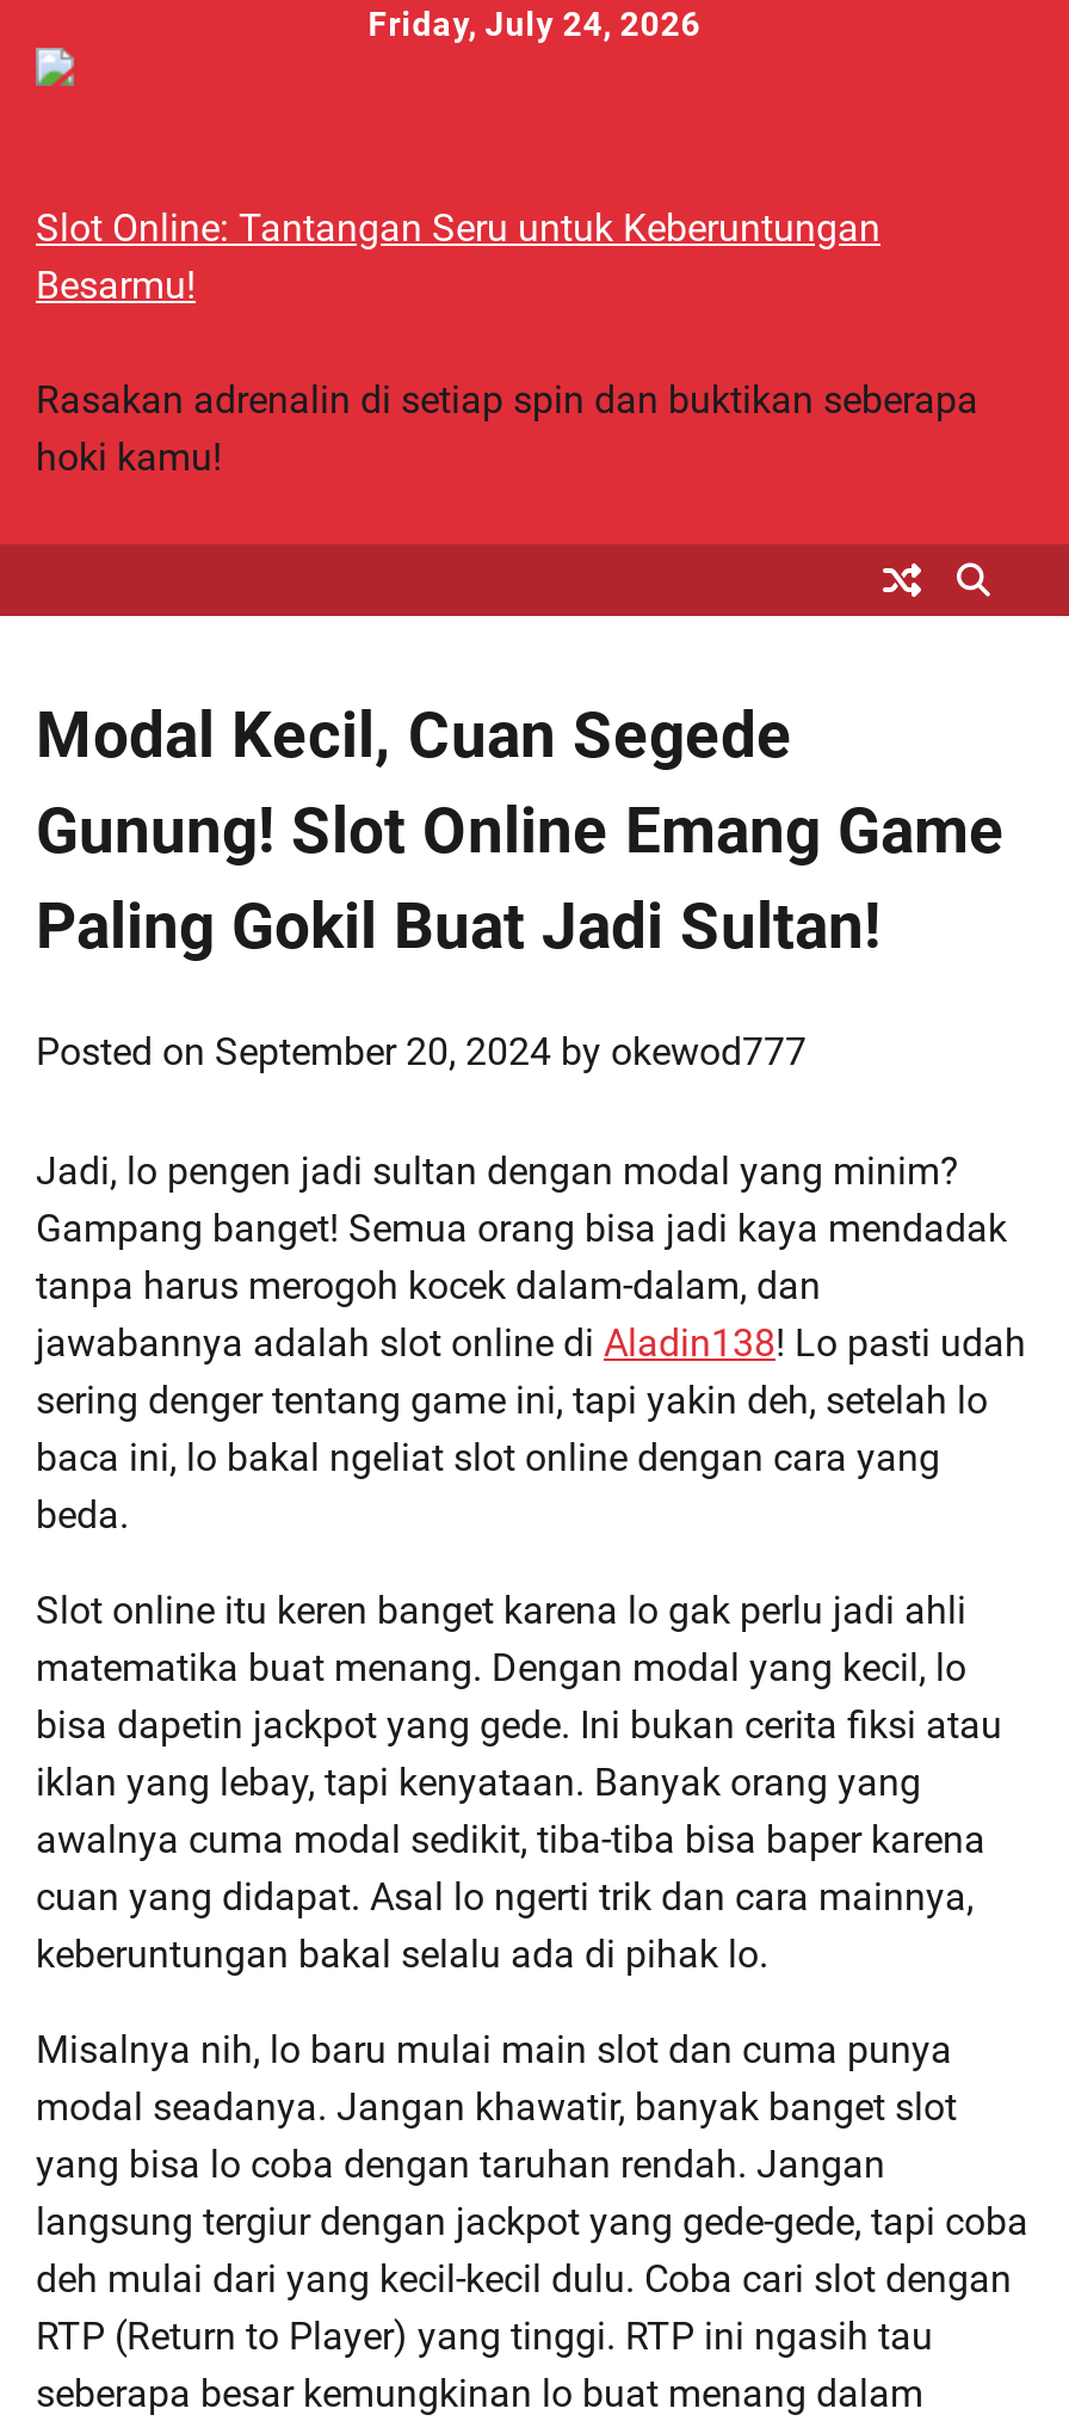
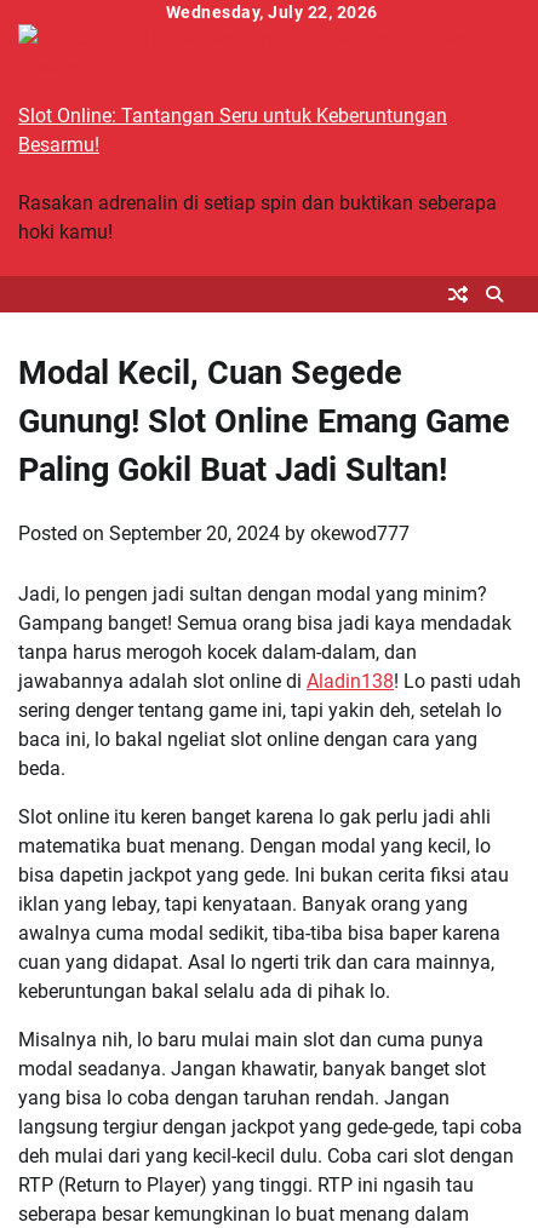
- Friday, July 24, 2026
+ Wednesday, July 22, 2026
